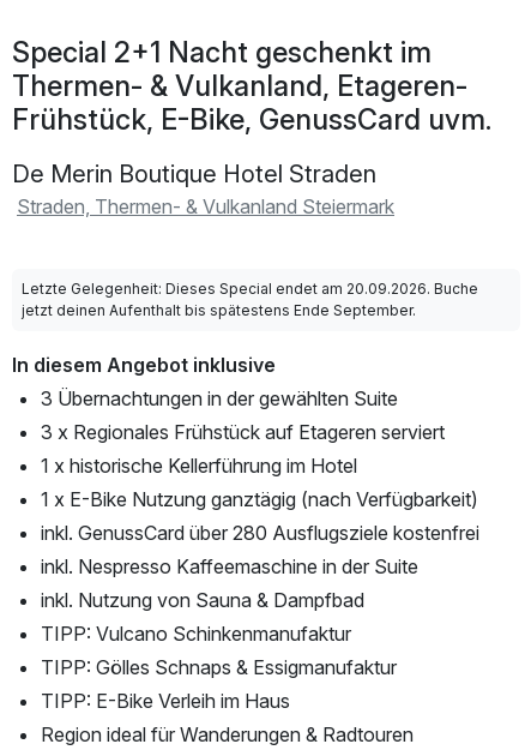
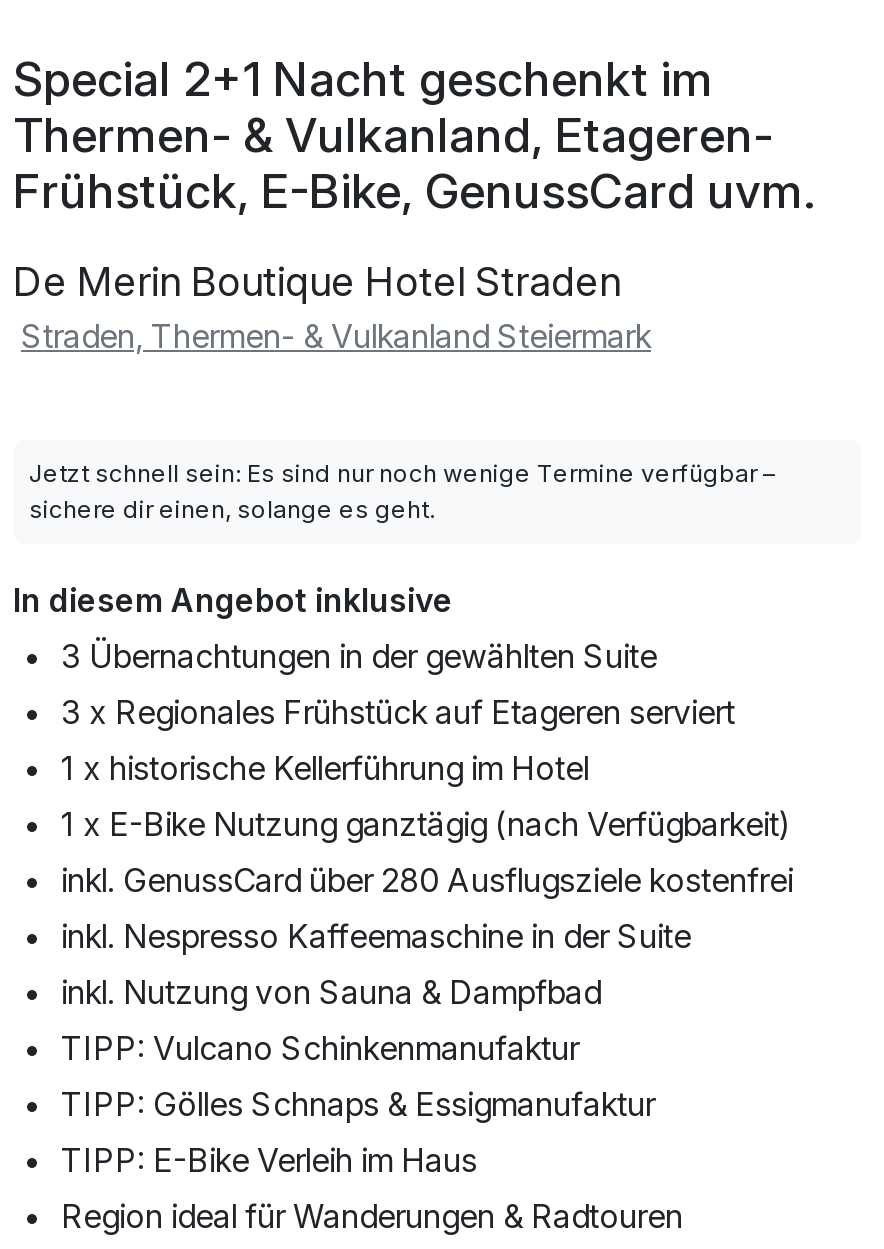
- Letzte Gelegenheit: Dieses Special endet am 20.09.2026. Buche
- jetzt deinen Aufenthalt bis spätestens Ende September.
+ Jetzt schnell sein: Es sind nur noch wenige Termine verfügbar –
+ sichere dir einen, solange es geht.
